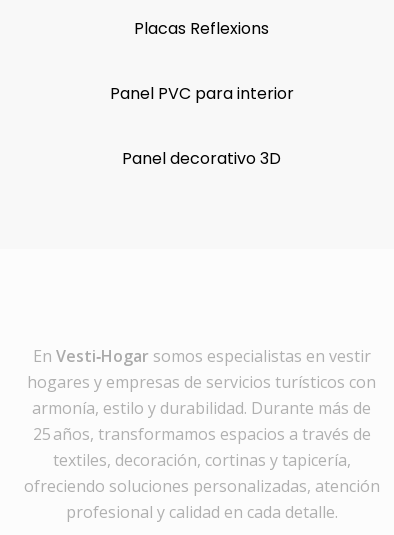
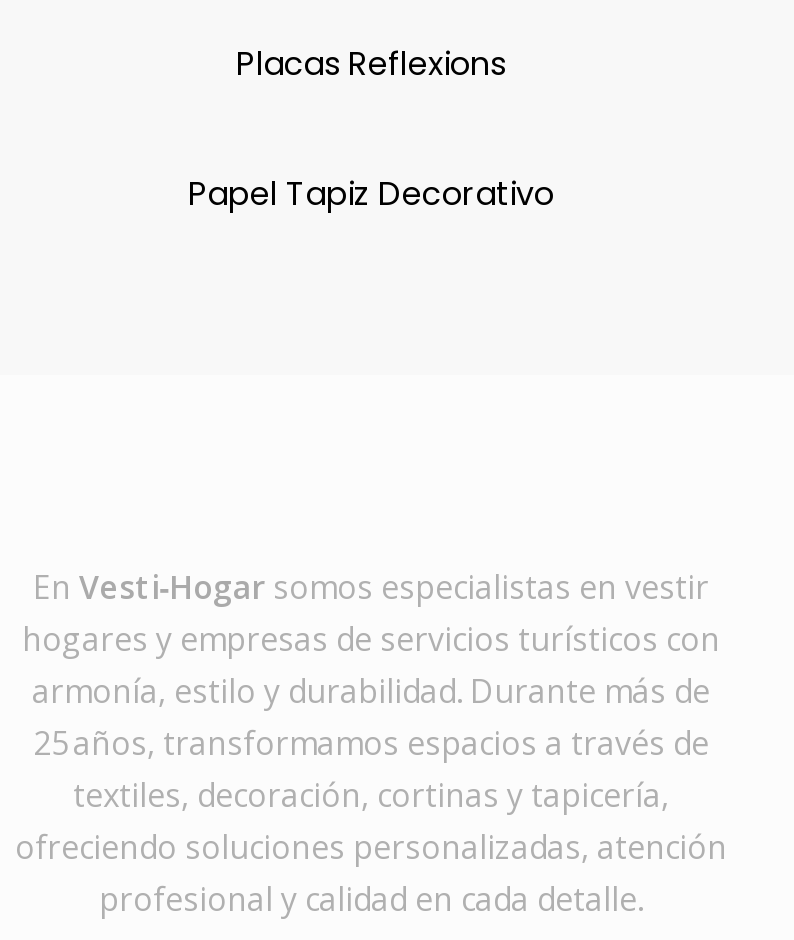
- Panel PVC para interior
- Panel decorativo 3D
+ Papel Tapiz Decorativo
